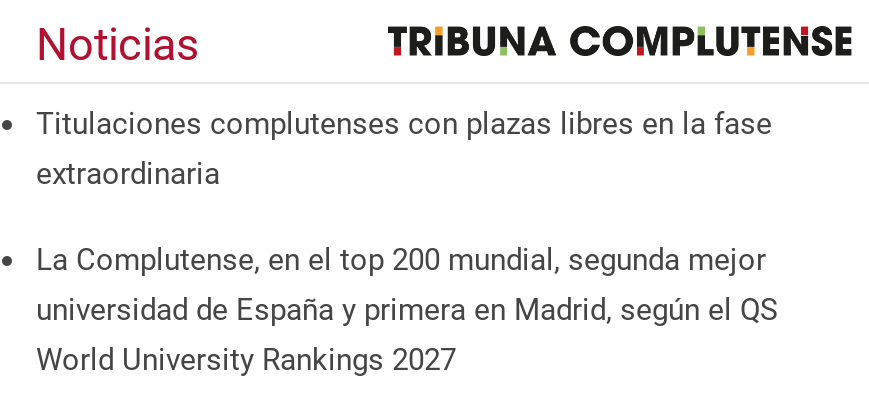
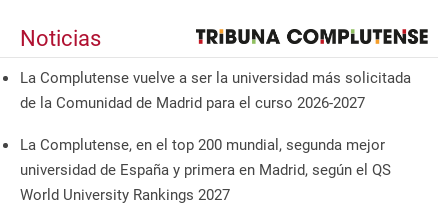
- Titulaciones complutenses con plazas libres en la fase
- extraordinaria
+ La Complutense vuelve a ser la universidad más solicitada
+ de la Comunidad de Madrid para el curso 2026-2027
